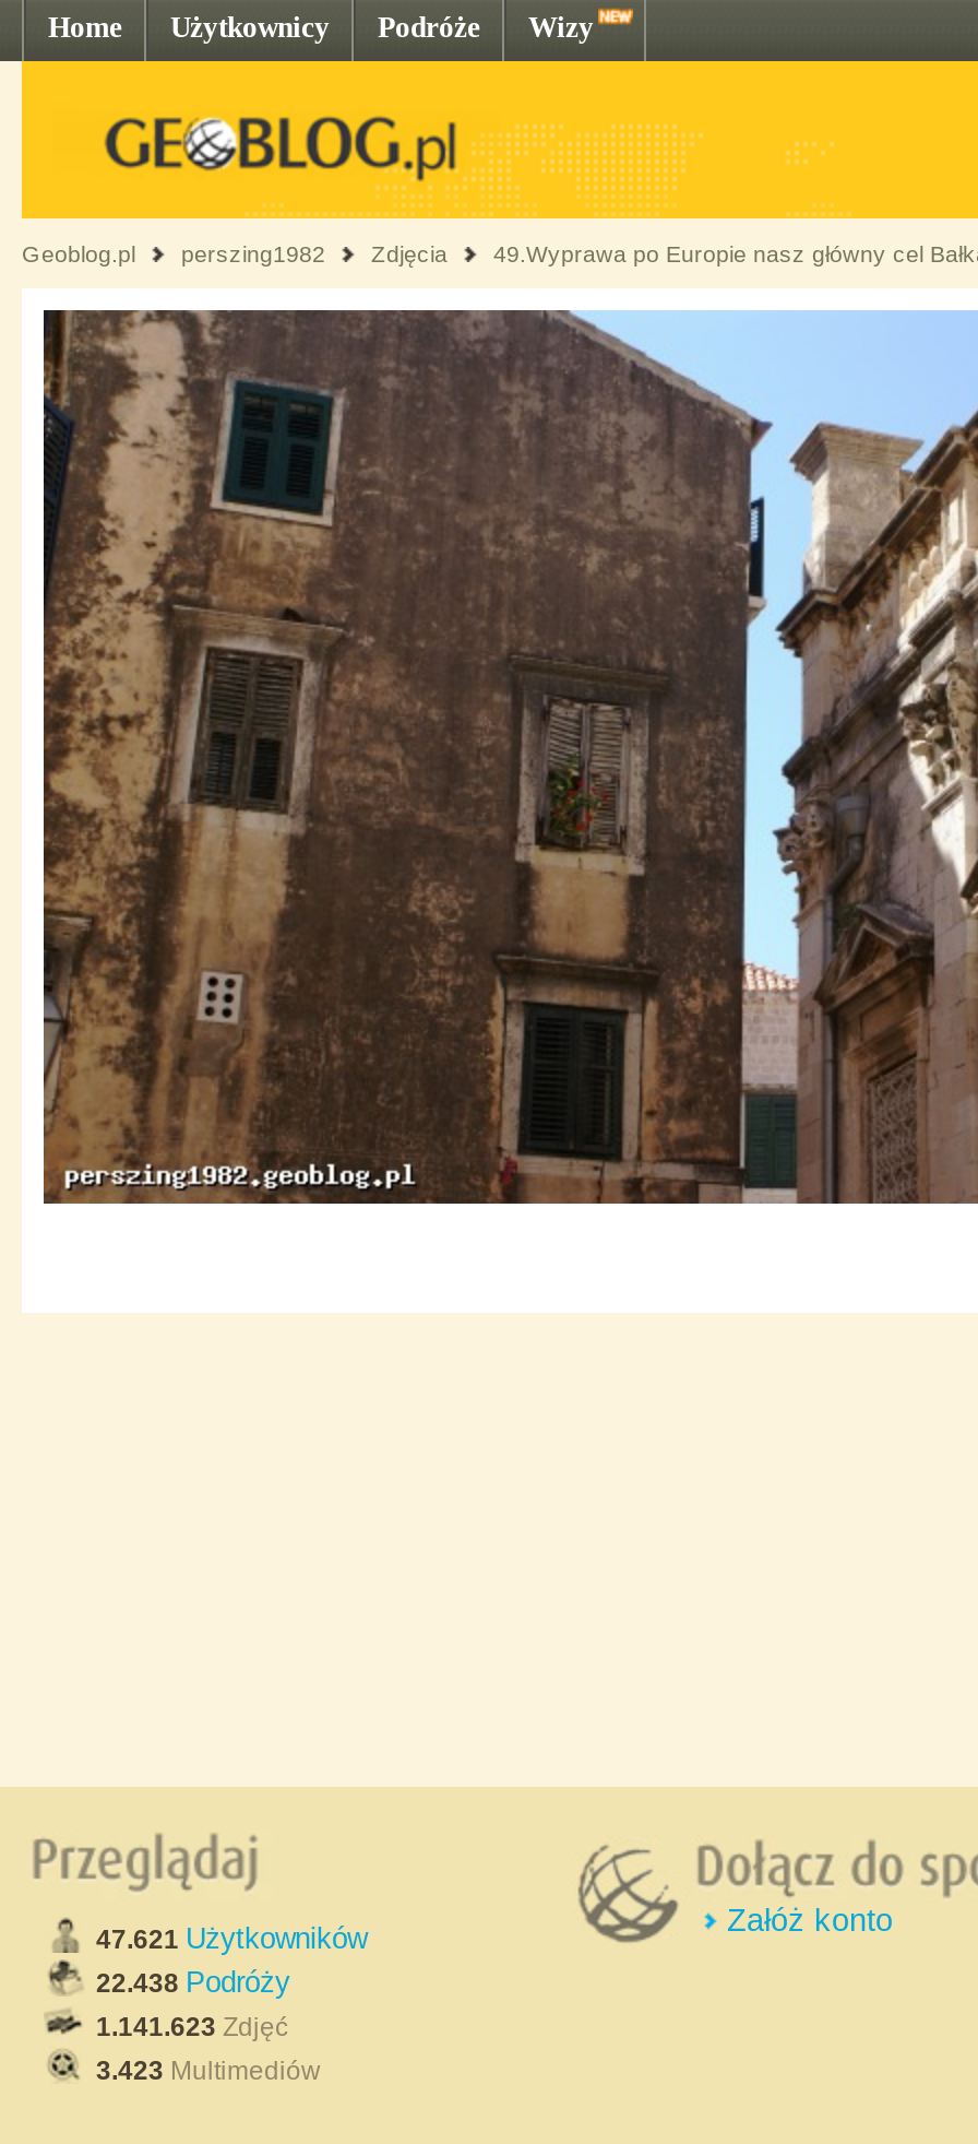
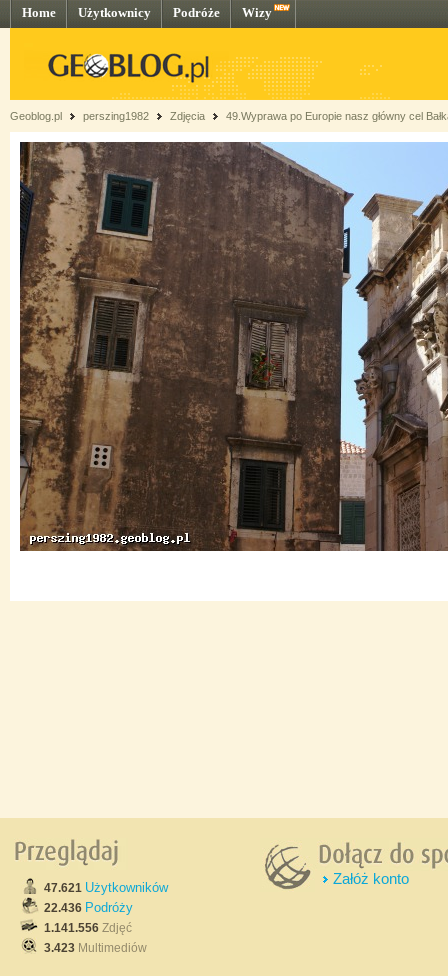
- 22.438 Podróży
+ 22.436 Podróży

- 1.141.623 Zdjęć
+ 1.141.556 Zdjęć
